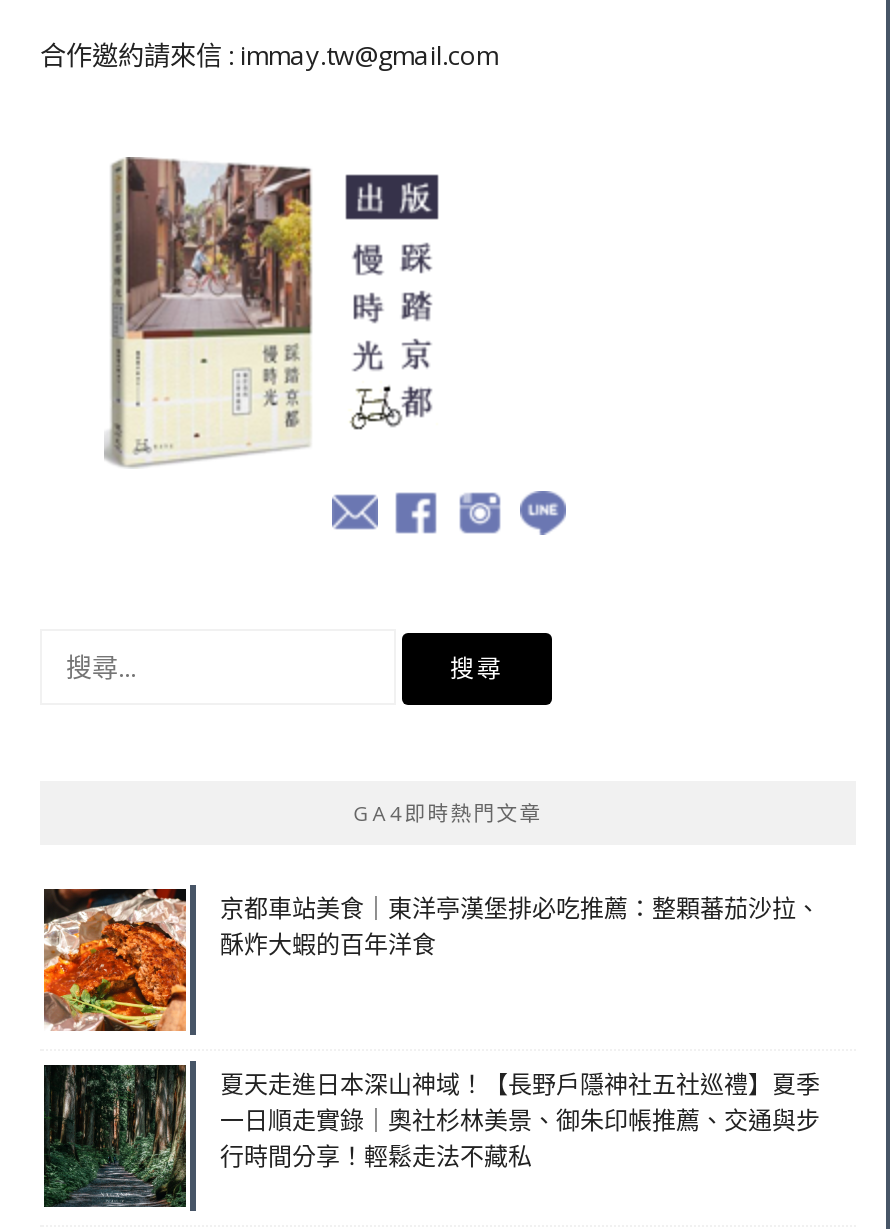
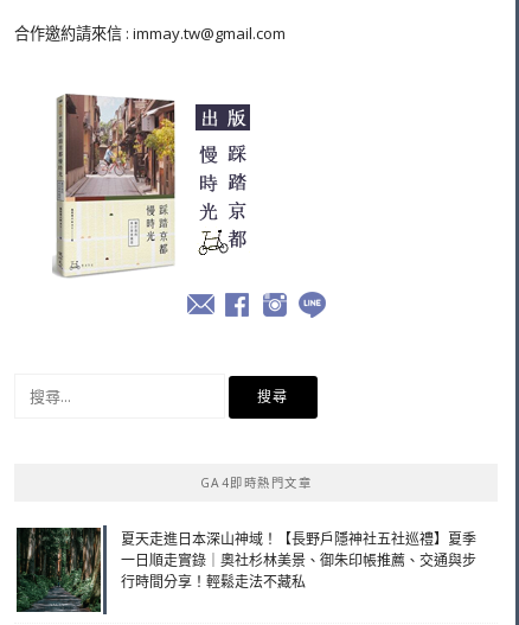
- [image]
- 京都車站美食｜東洋亭漢堡排必吃推薦：整顆蕃茄沙拉、
- 酥炸大蝦的百年洋食
